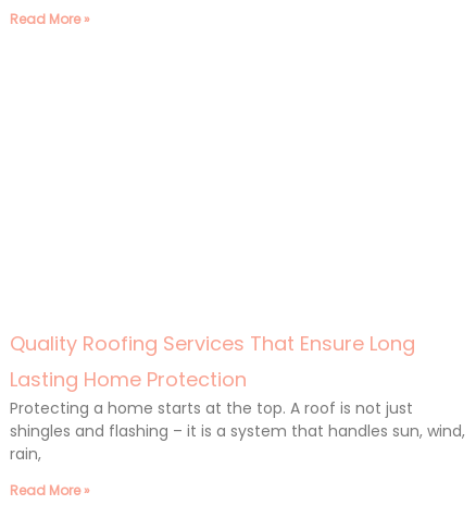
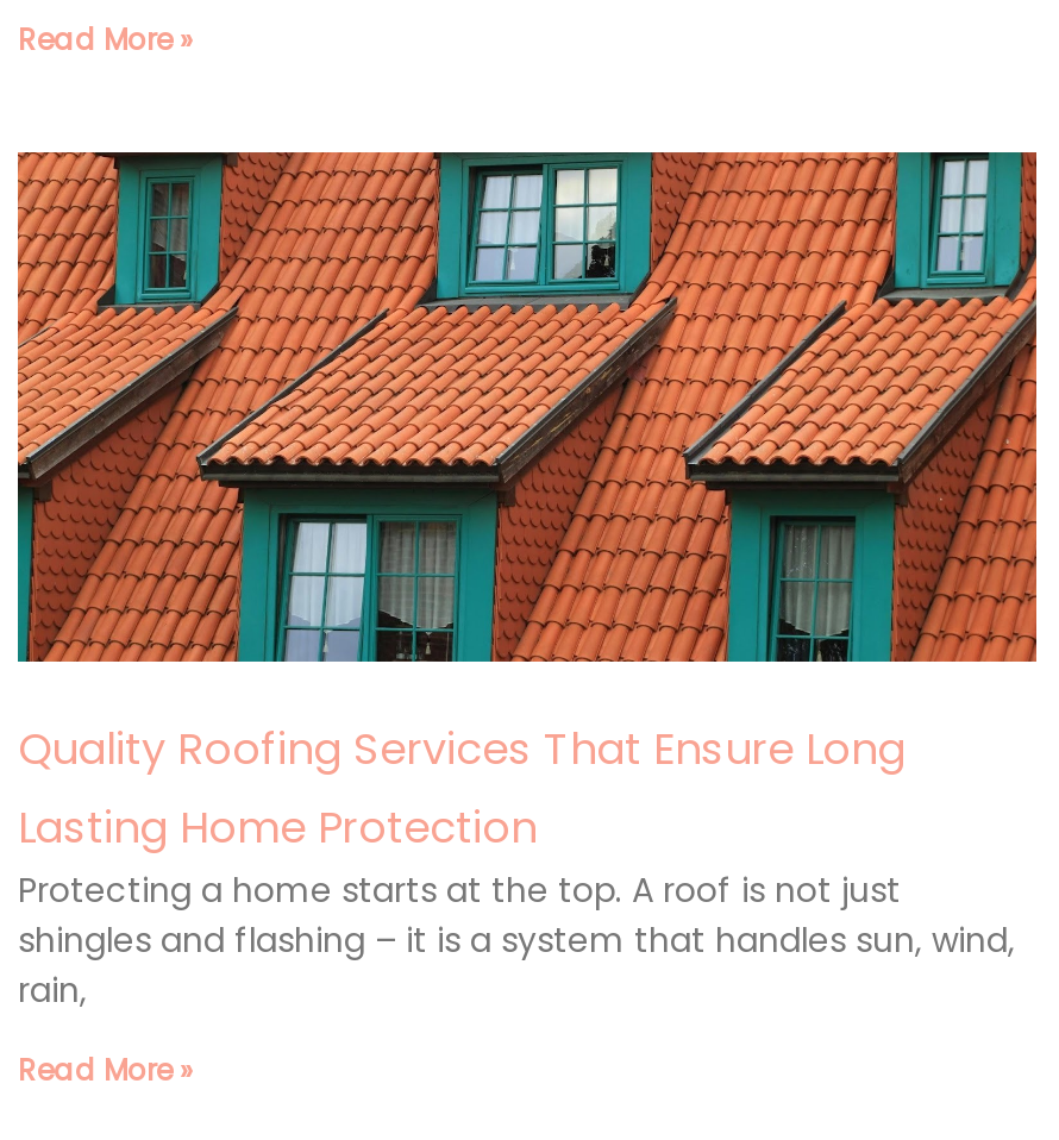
+ [image]
